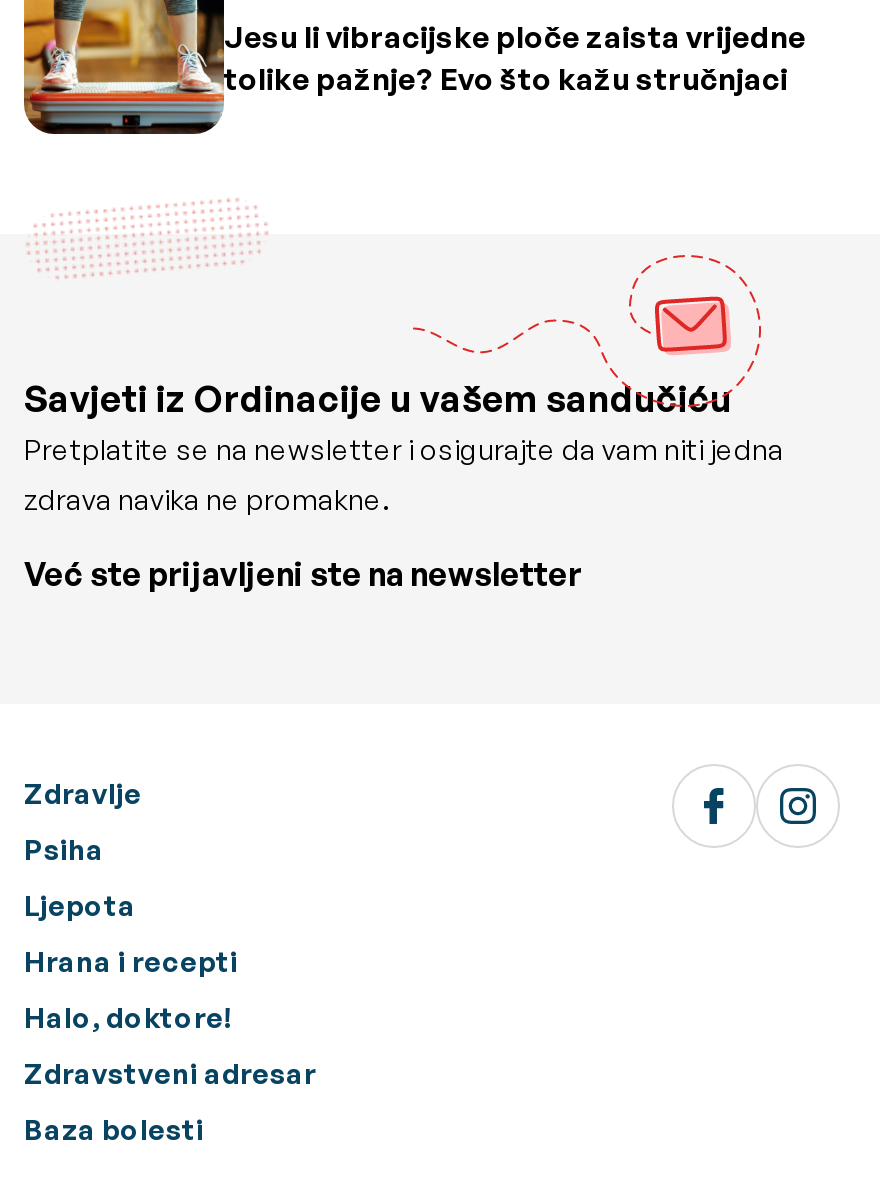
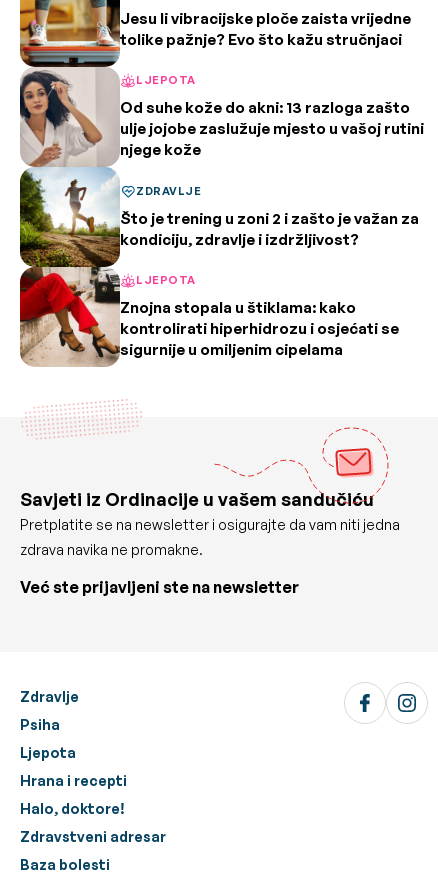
+ [image]
+ LJEPOTA
+ Od suhe kože do akni: 13 razloga zašto
+ ulje jojobe zaslužuje mjesto u vašoj rutini
+ njege kože
+ ZDRAVLJE
+ Što je trening u zoni 2 i zašto je važan za
+ kondiciju, zdravlje i izdržljivost?
+ LJEPOTA
+ Znojna stopala u štiklama: kako
+ kontrolirati hiperhidrozu i osjećati se
+ sigurnije u omiljenim cipelama
